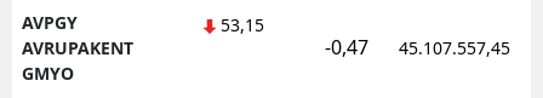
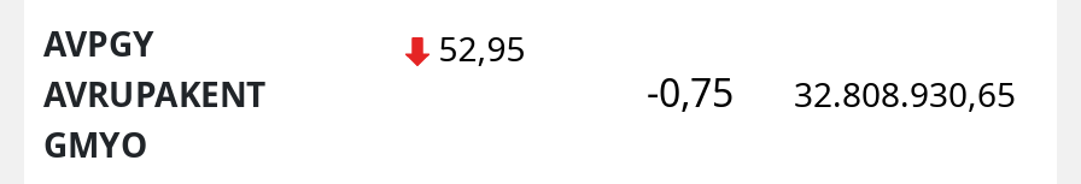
- 53,15
+ 52,95

- -0,47
+ -0,75

- 45.107.557,45
+ 32.808.930,65
